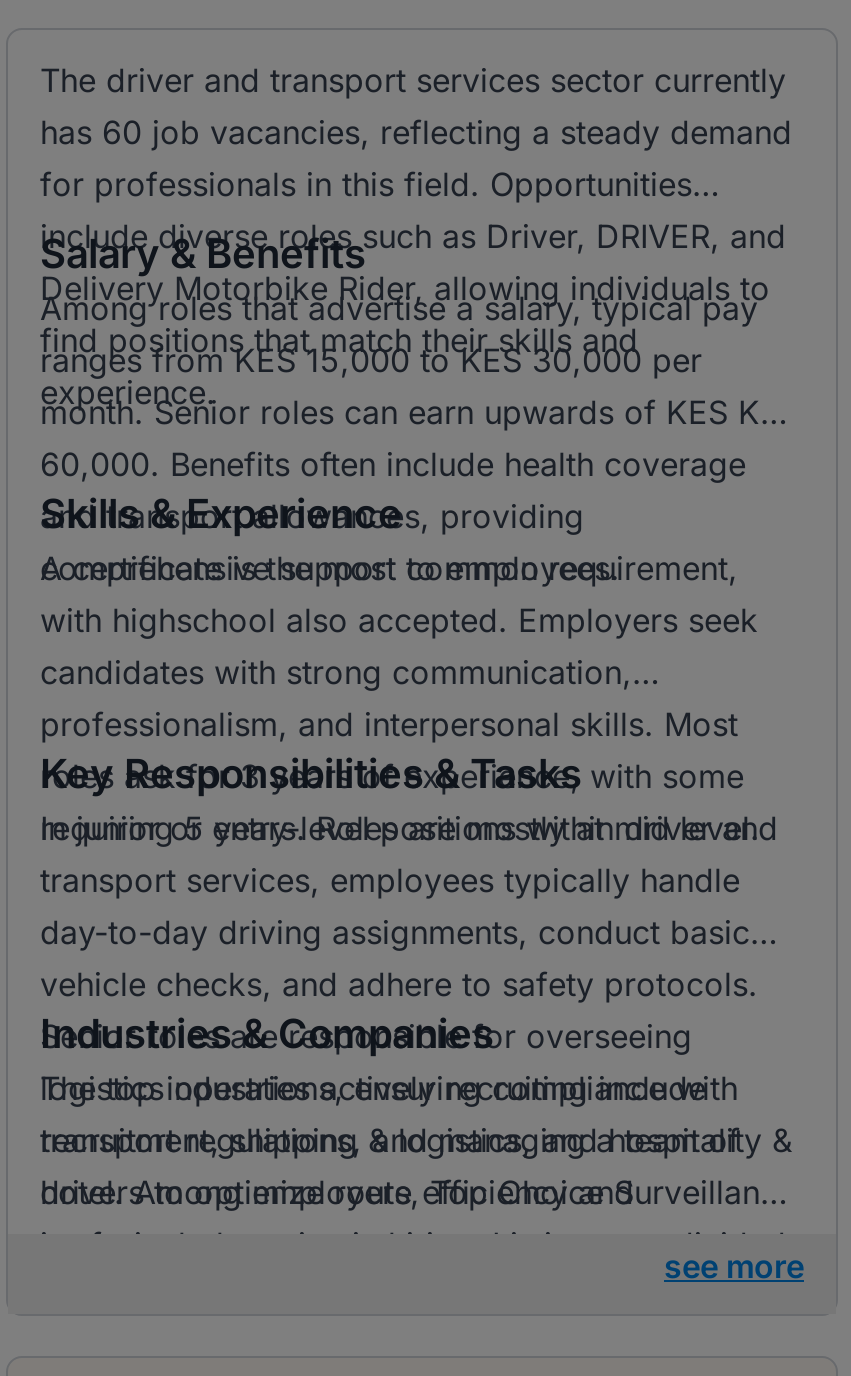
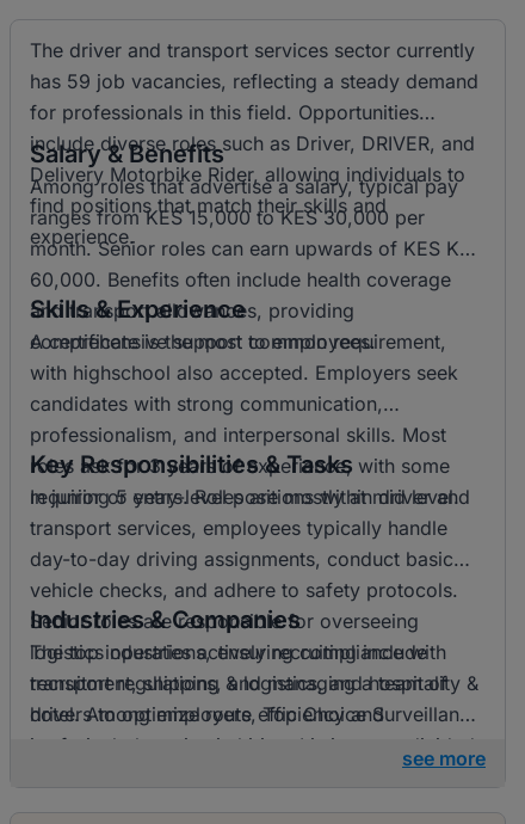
- has 60 job vacancies, reflecting a steady demand
+ has 59 job vacancies, reflecting a steady demand
